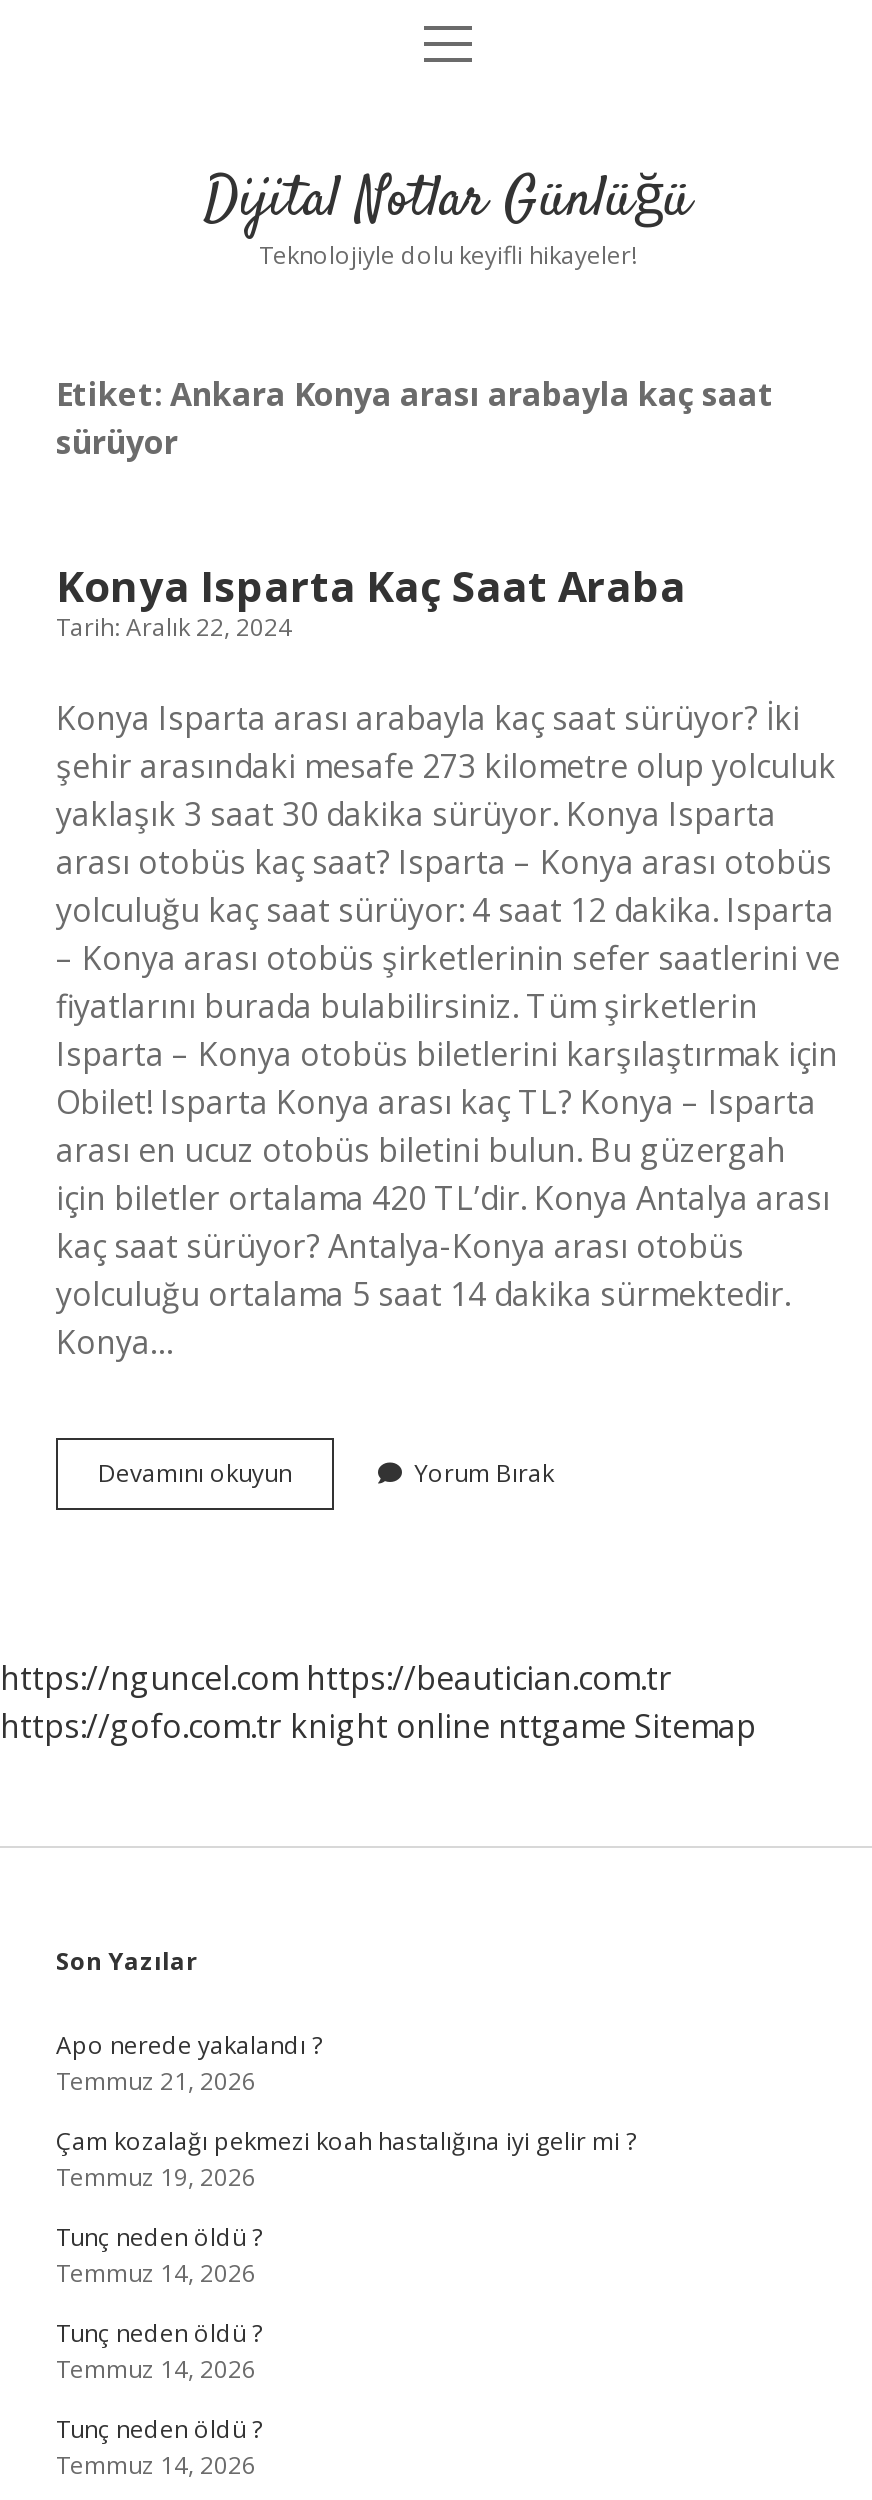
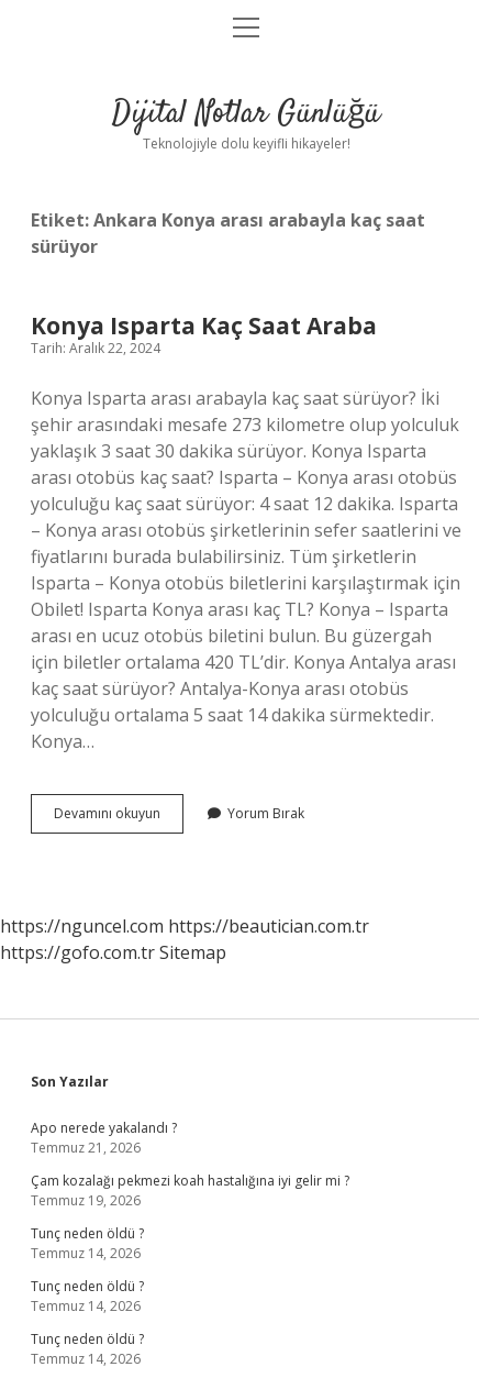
- https://gofo.com.tr knight online nttgame Sitemap
+ https://gofo.com.tr Sitemap
